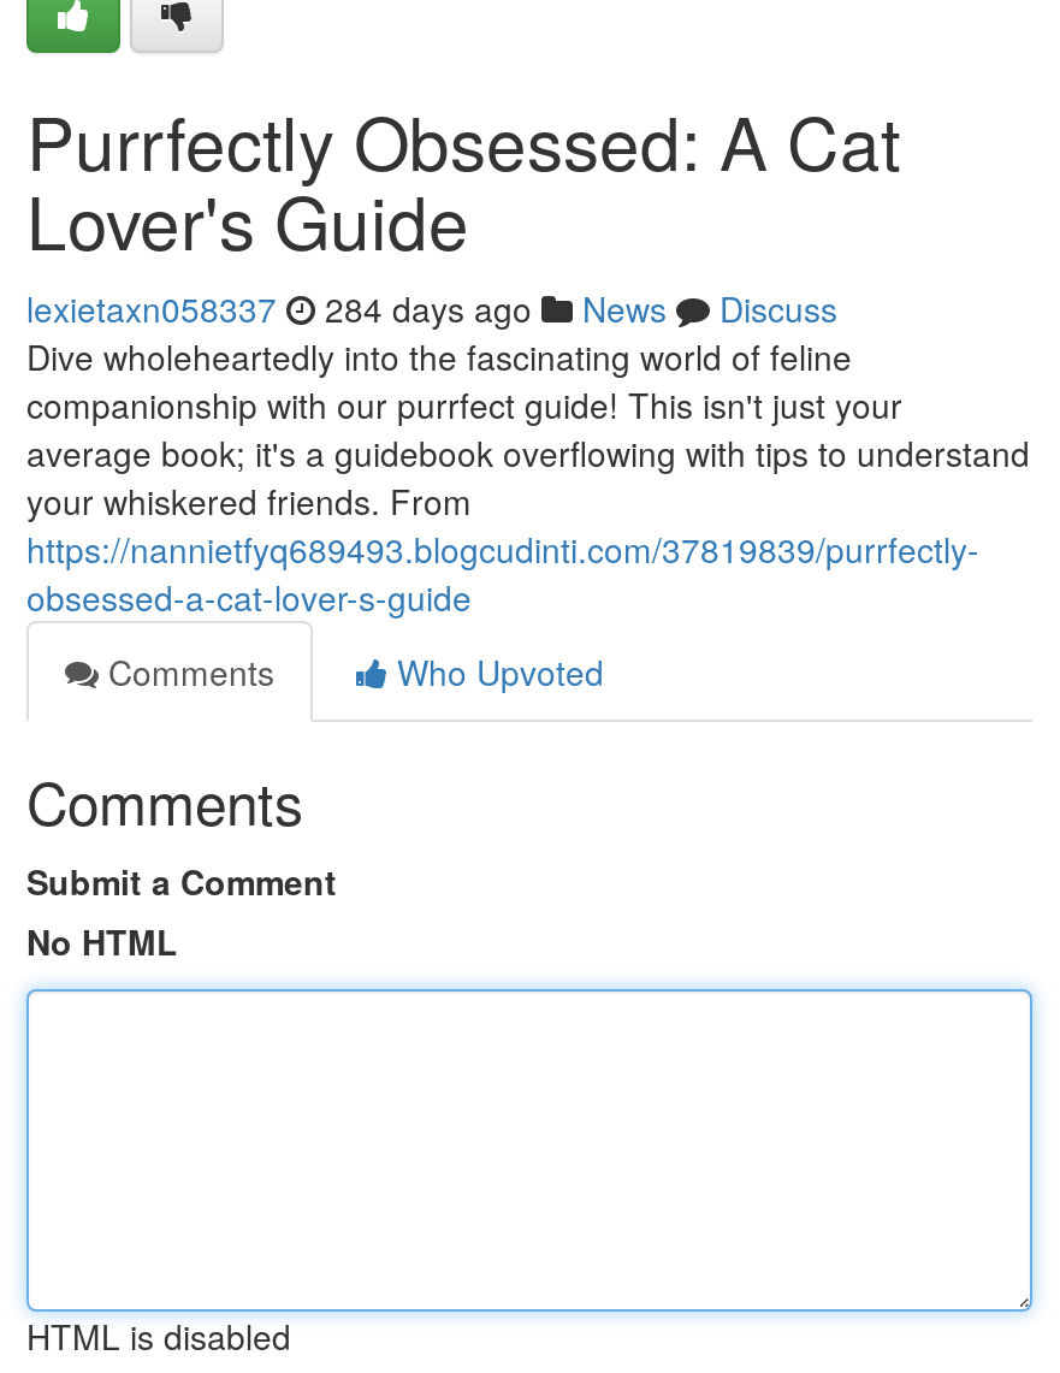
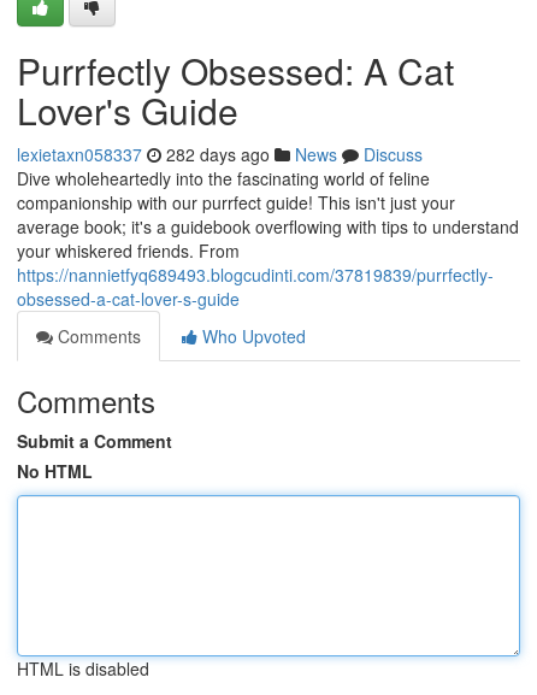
- lexietaxn058337 284 days ago News Discuss
+ lexietaxn058337 282 days ago News Discuss
